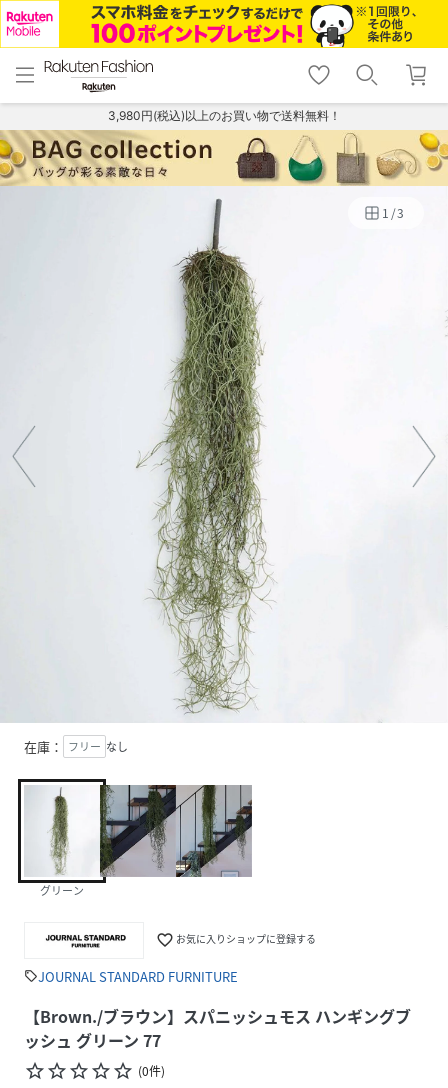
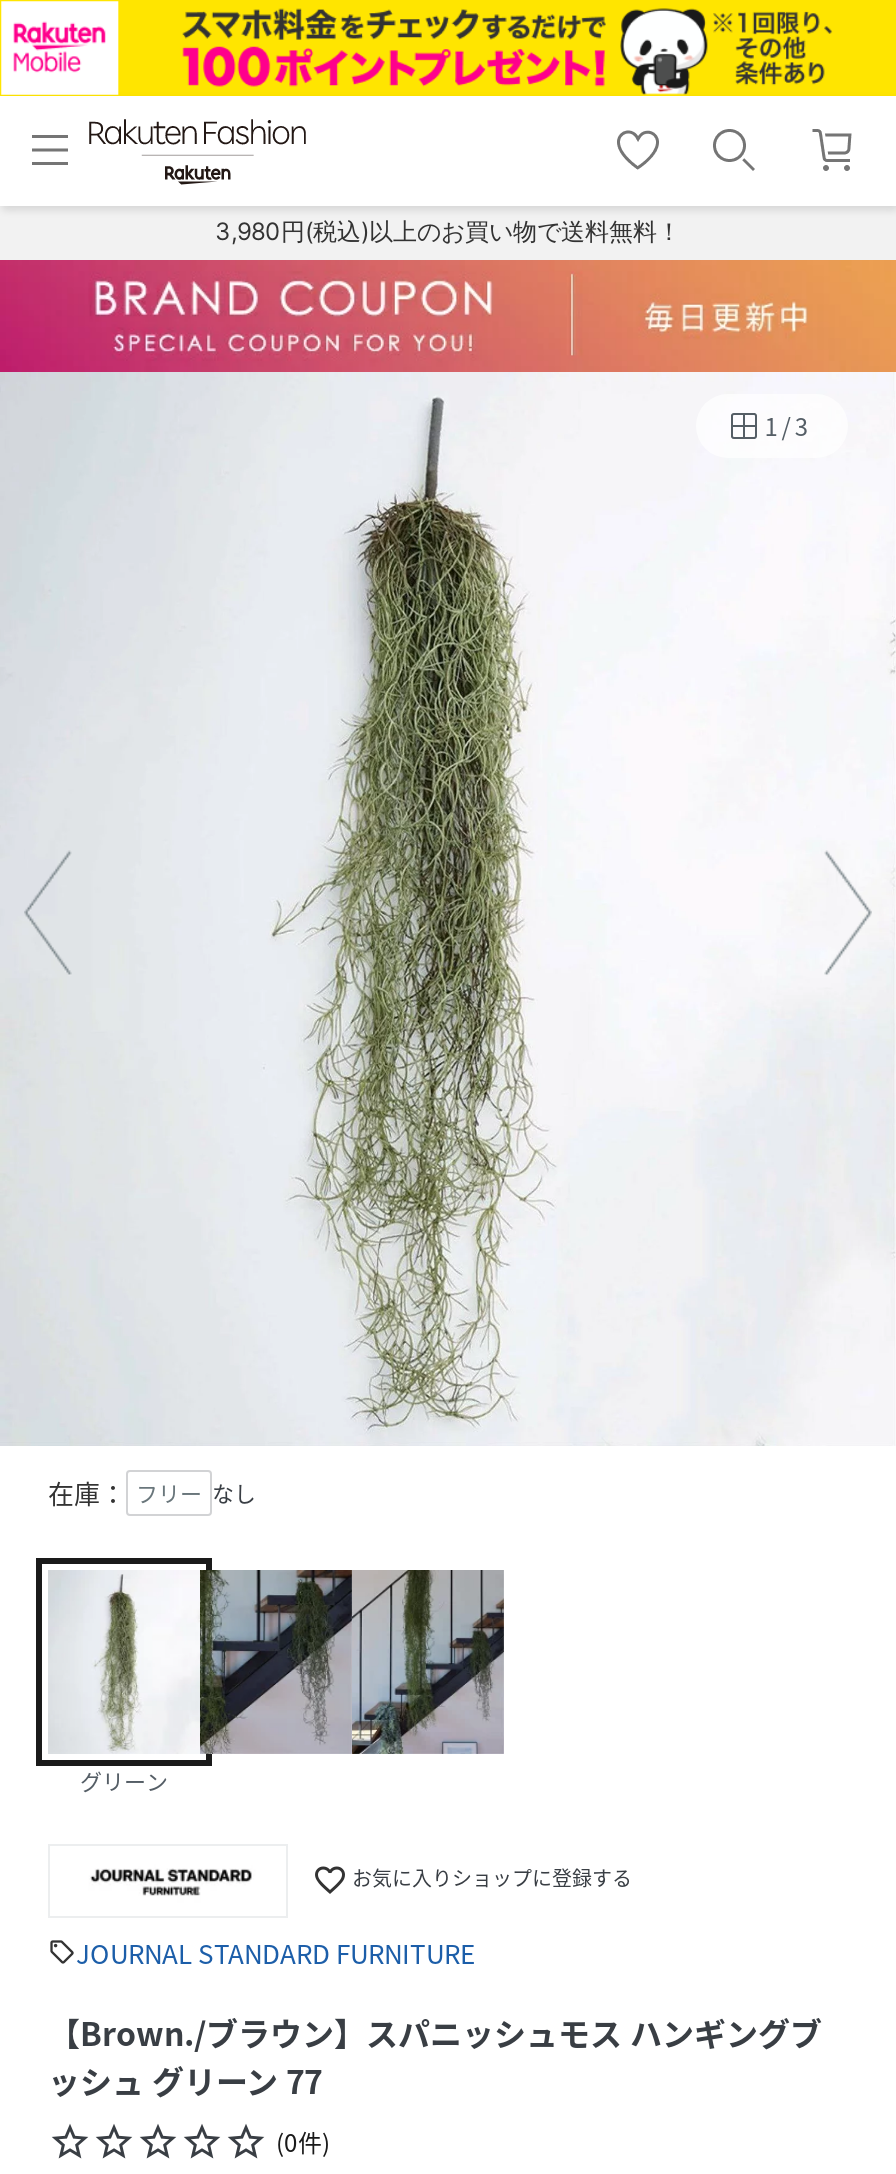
- [image]
+ [image]
